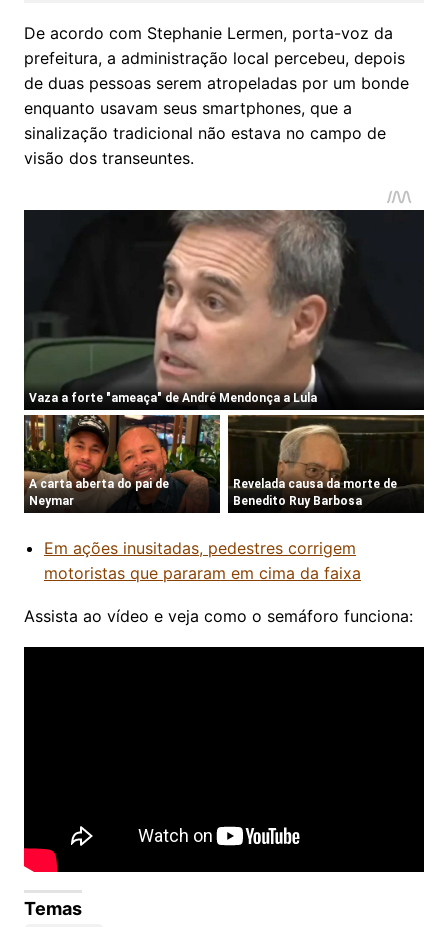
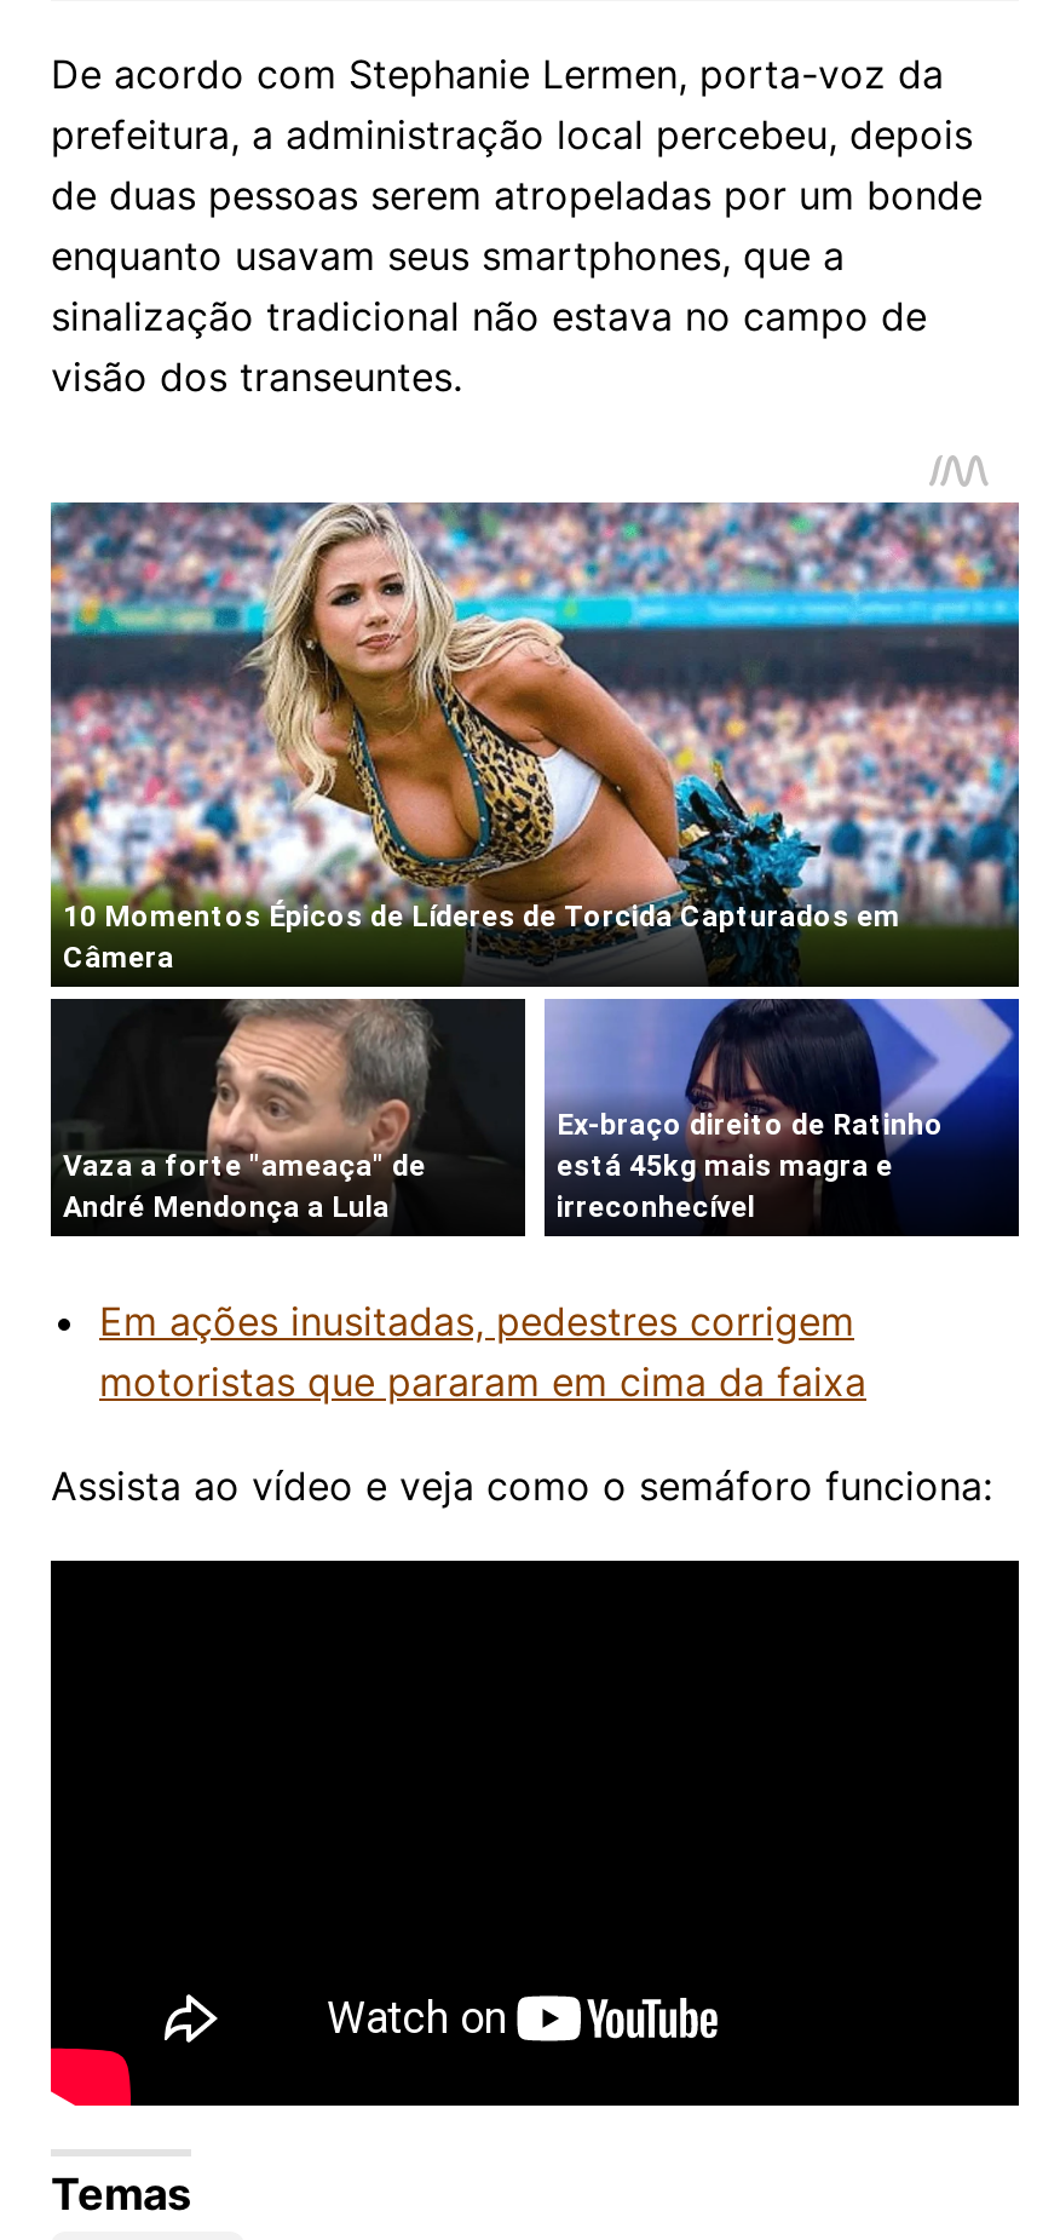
- [image]
+ [image]
